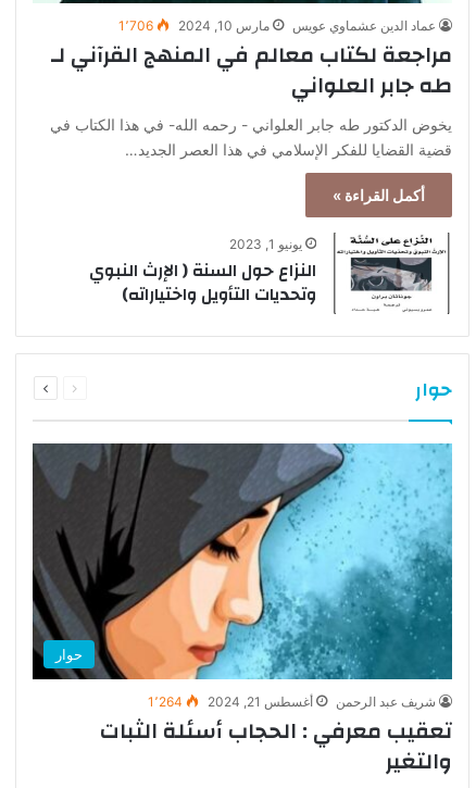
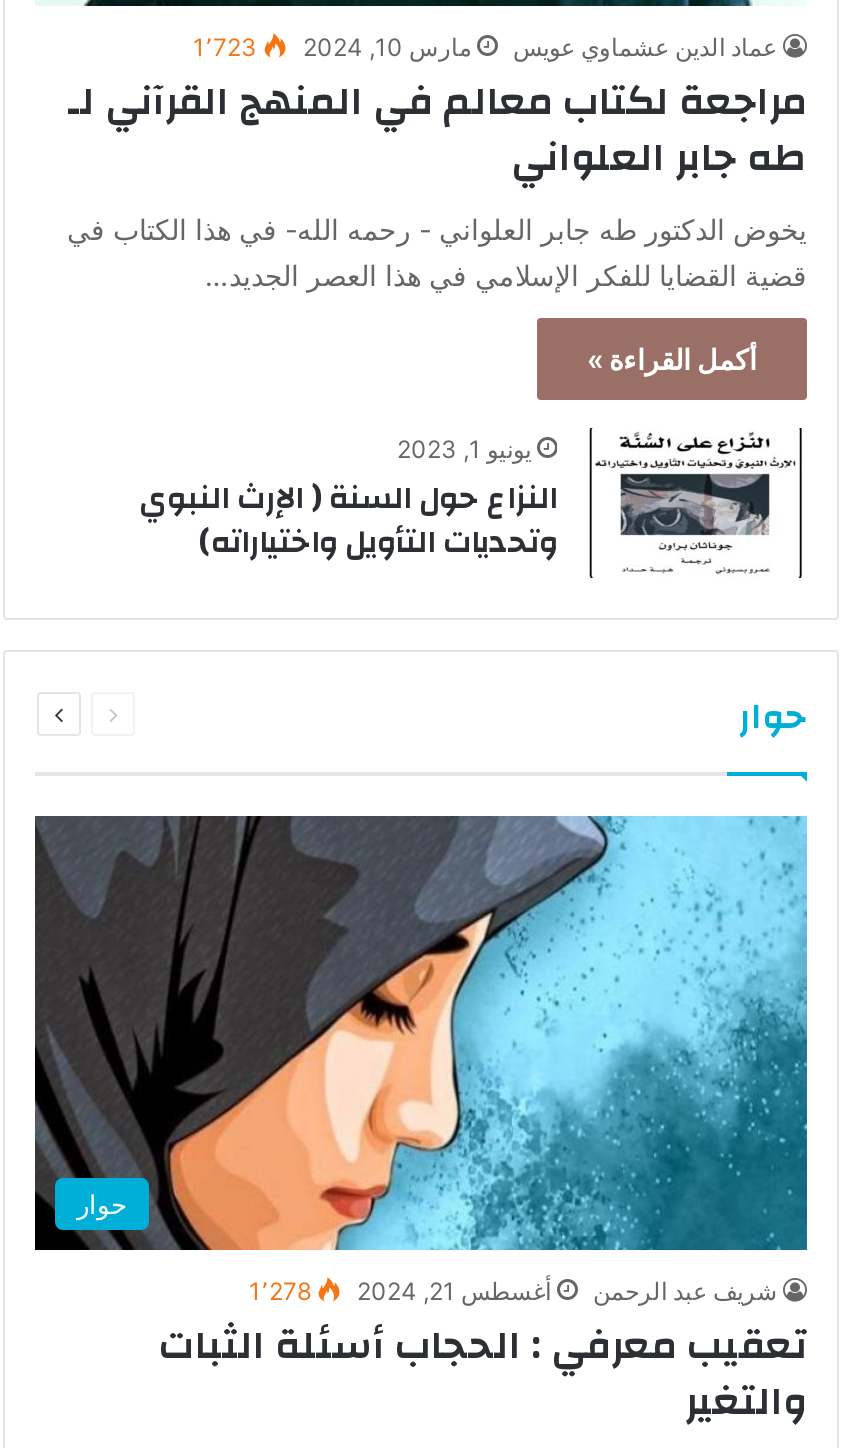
- 1٬706
+ 1٬723

- 1٬264
+ 1٬278
